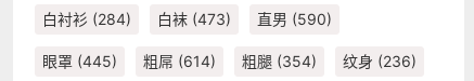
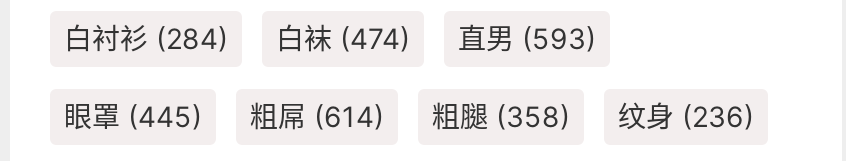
- 白袜(473)
+ 白袜(474)

- 直男(590)
+ 直男(593)

- 眼罩(445) 粗屌(614) 粗腿(354) 纹身(236)
+ 眼罩(445) 粗屌(614) 粗腿(358) 纹身(236)
